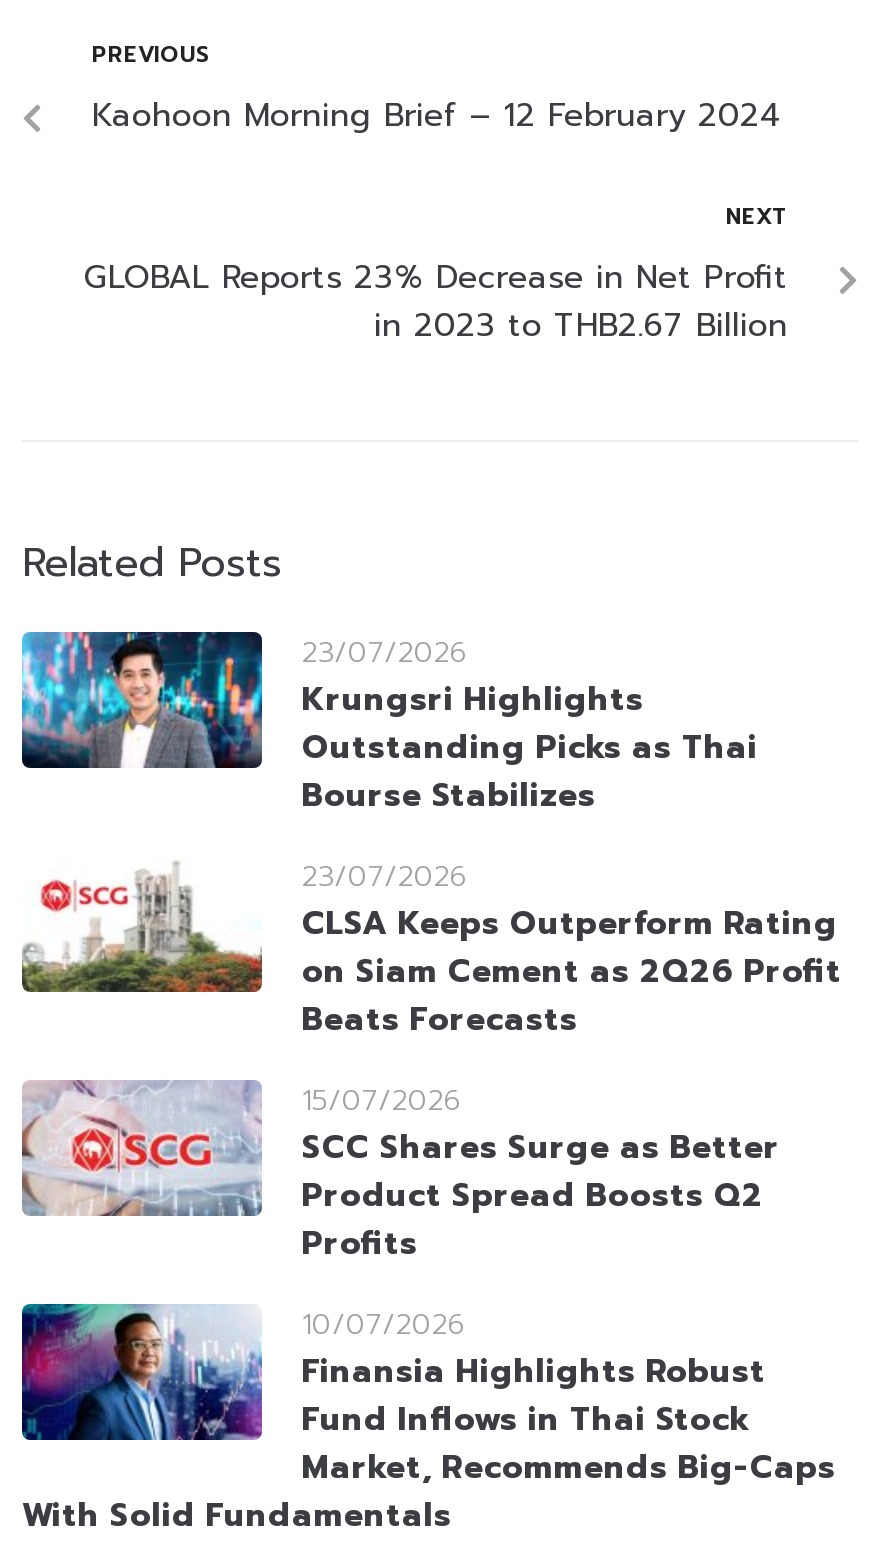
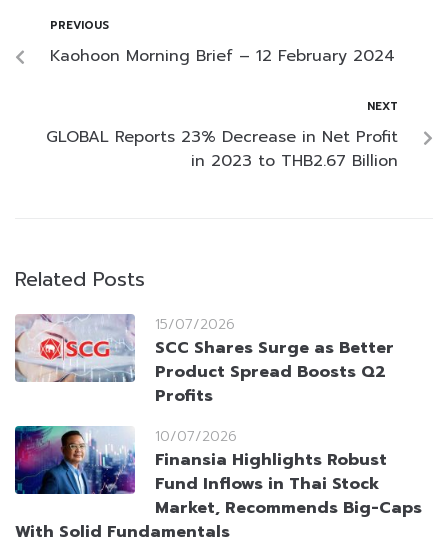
- [image]
- 23/07/2026
- Krungsri Highlights
- Outstanding Picks as Thai
- Bourse Stabilizes
- 23/07/2026
- CLSA Keeps Outperform Rating
- on Siam Cement as 2Q26 Profit
- Beats Forecasts

- [image]
